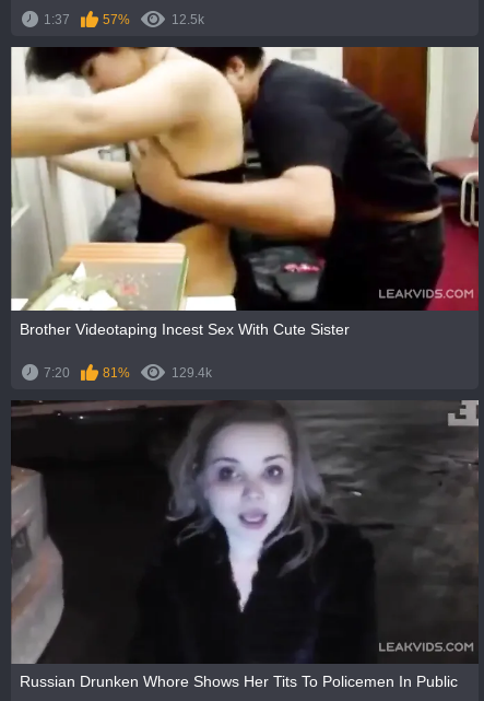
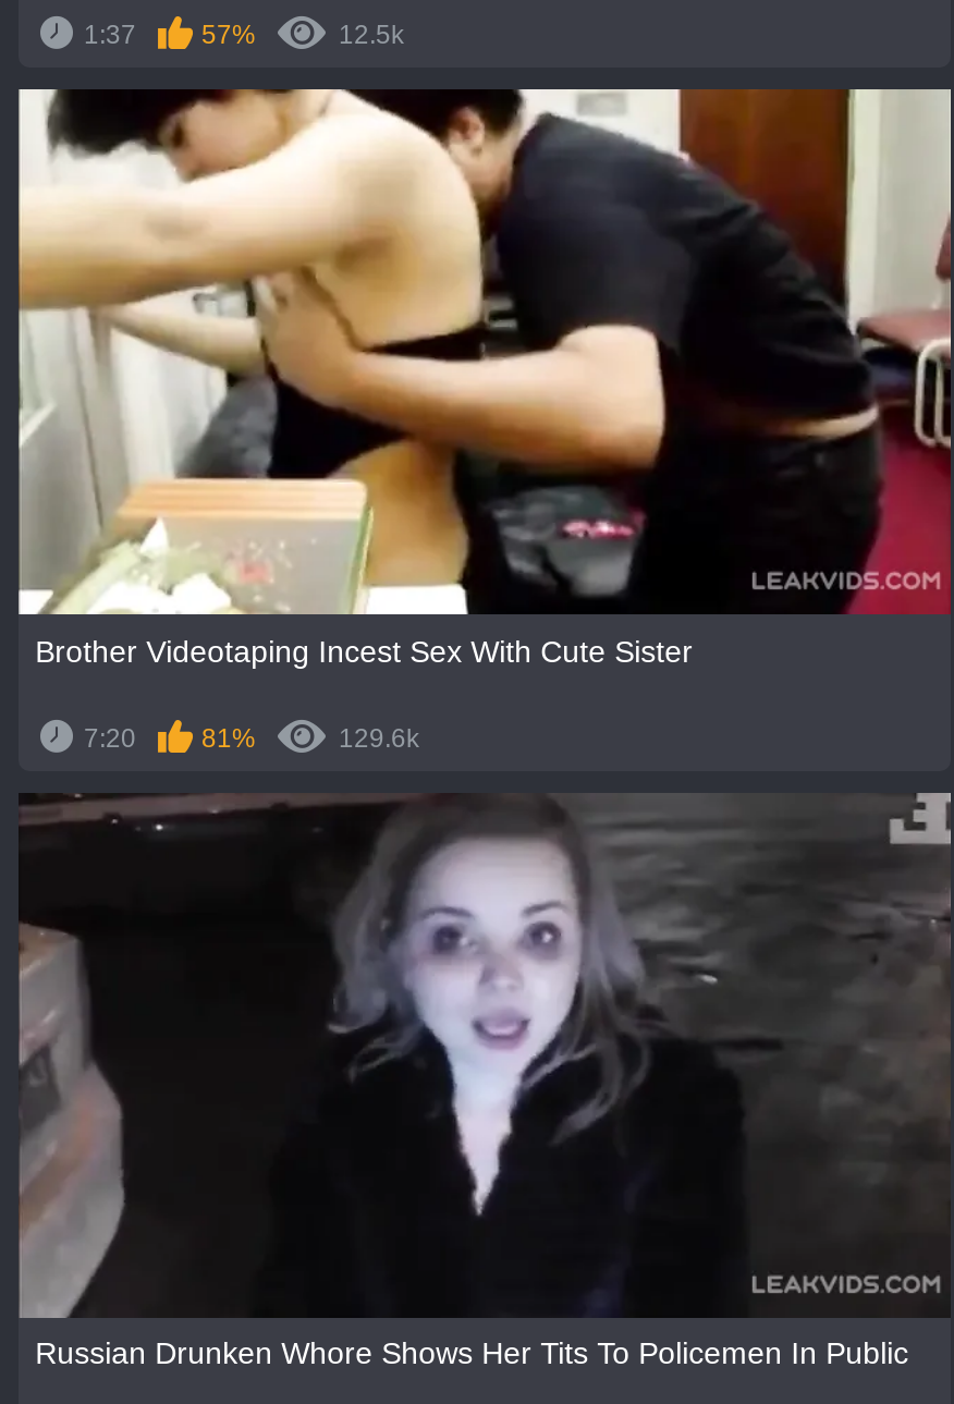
- 129.4k
+ 129.6k
